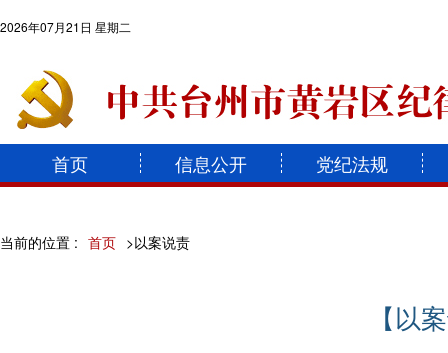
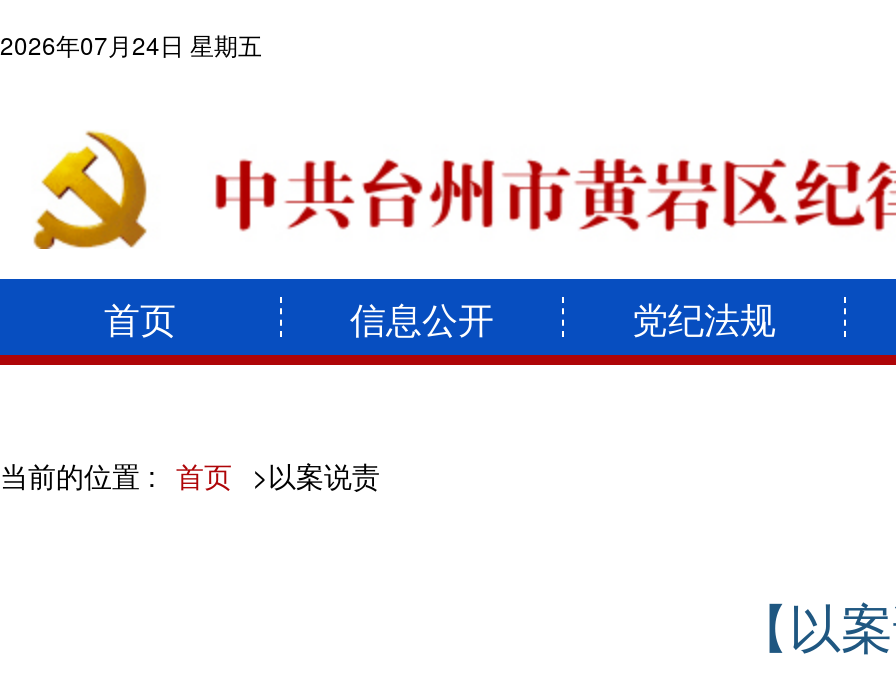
- 2026年07月21日 星期二
+ 2026年07月24日 星期五
